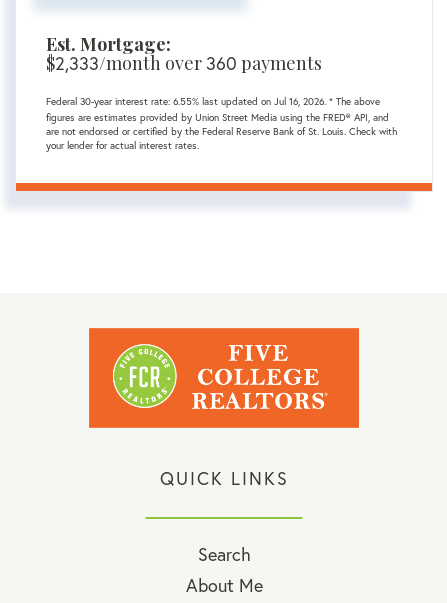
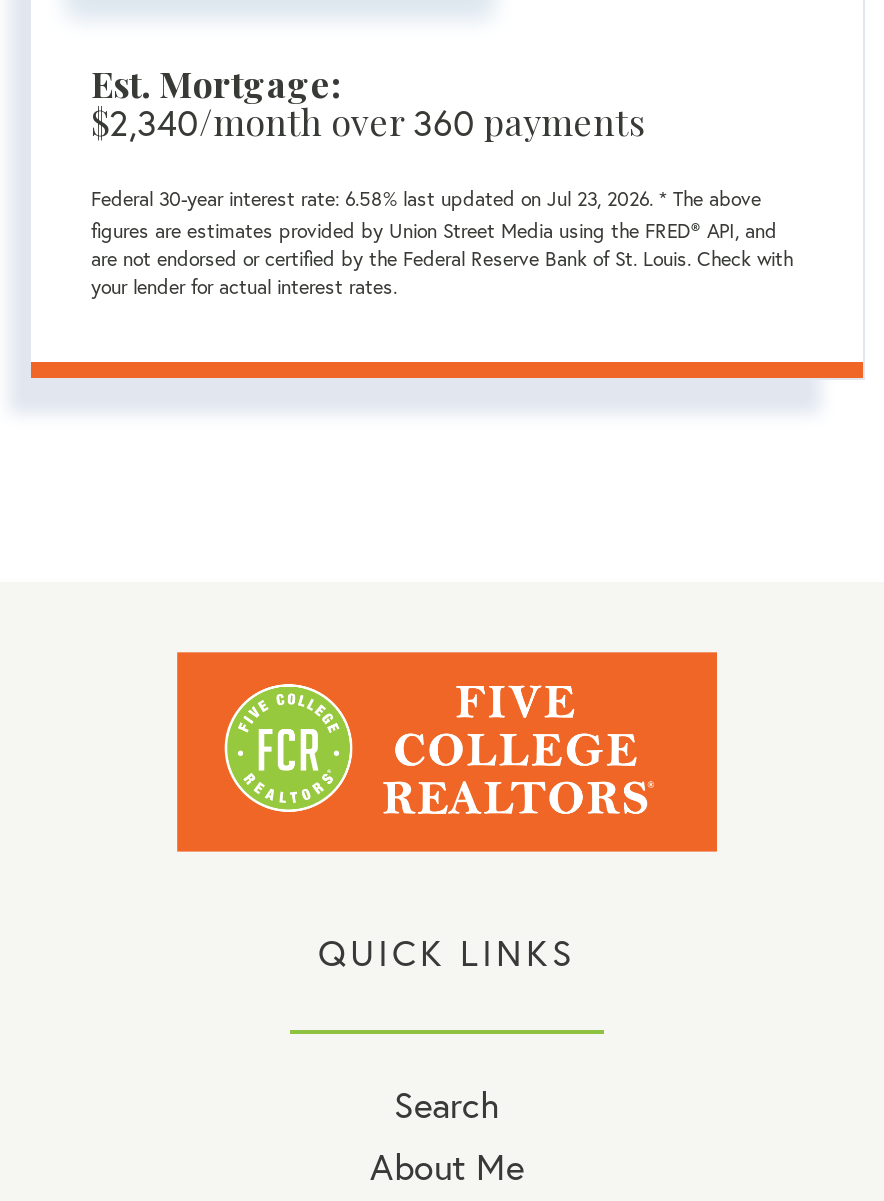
- $2,333/month over 360 payments
+ $2,340/month over 360 payments

- Federal 30-year interest rate: 6.55% last updated on Jul 16, 2026. * The above
+ Federal 30-year interest rate: 6.58% last updated on Jul 23, 2026. * The above
